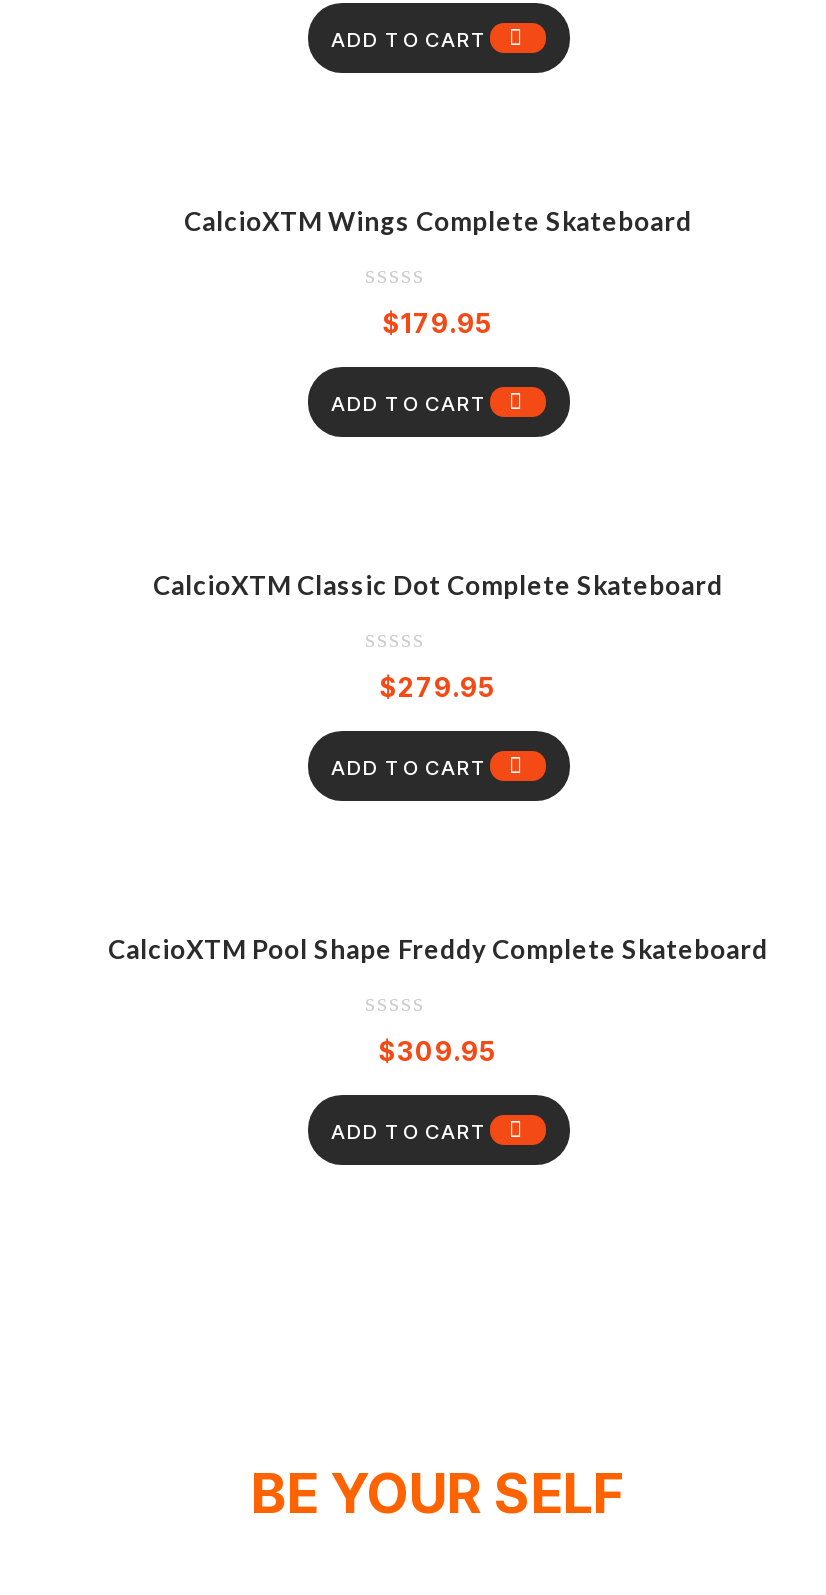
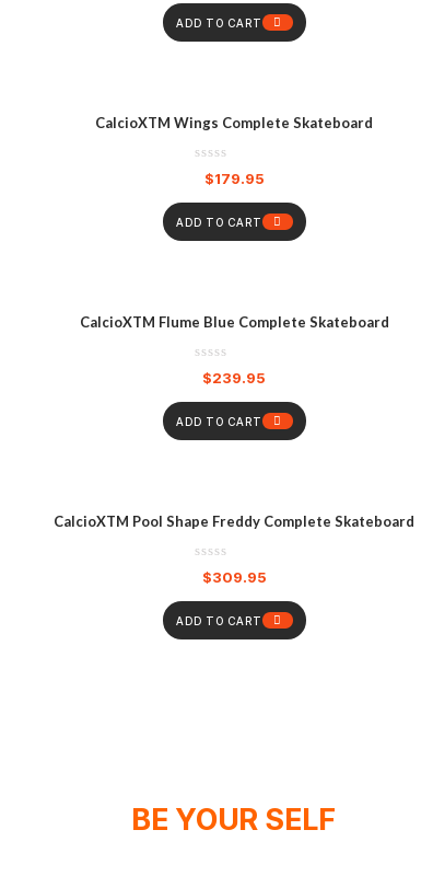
- CalcioXTM Classic Dot Complete Skateboard
+ CalcioXTM Flume Blue Complete Skateboard

- $279.95
+ $239.95
